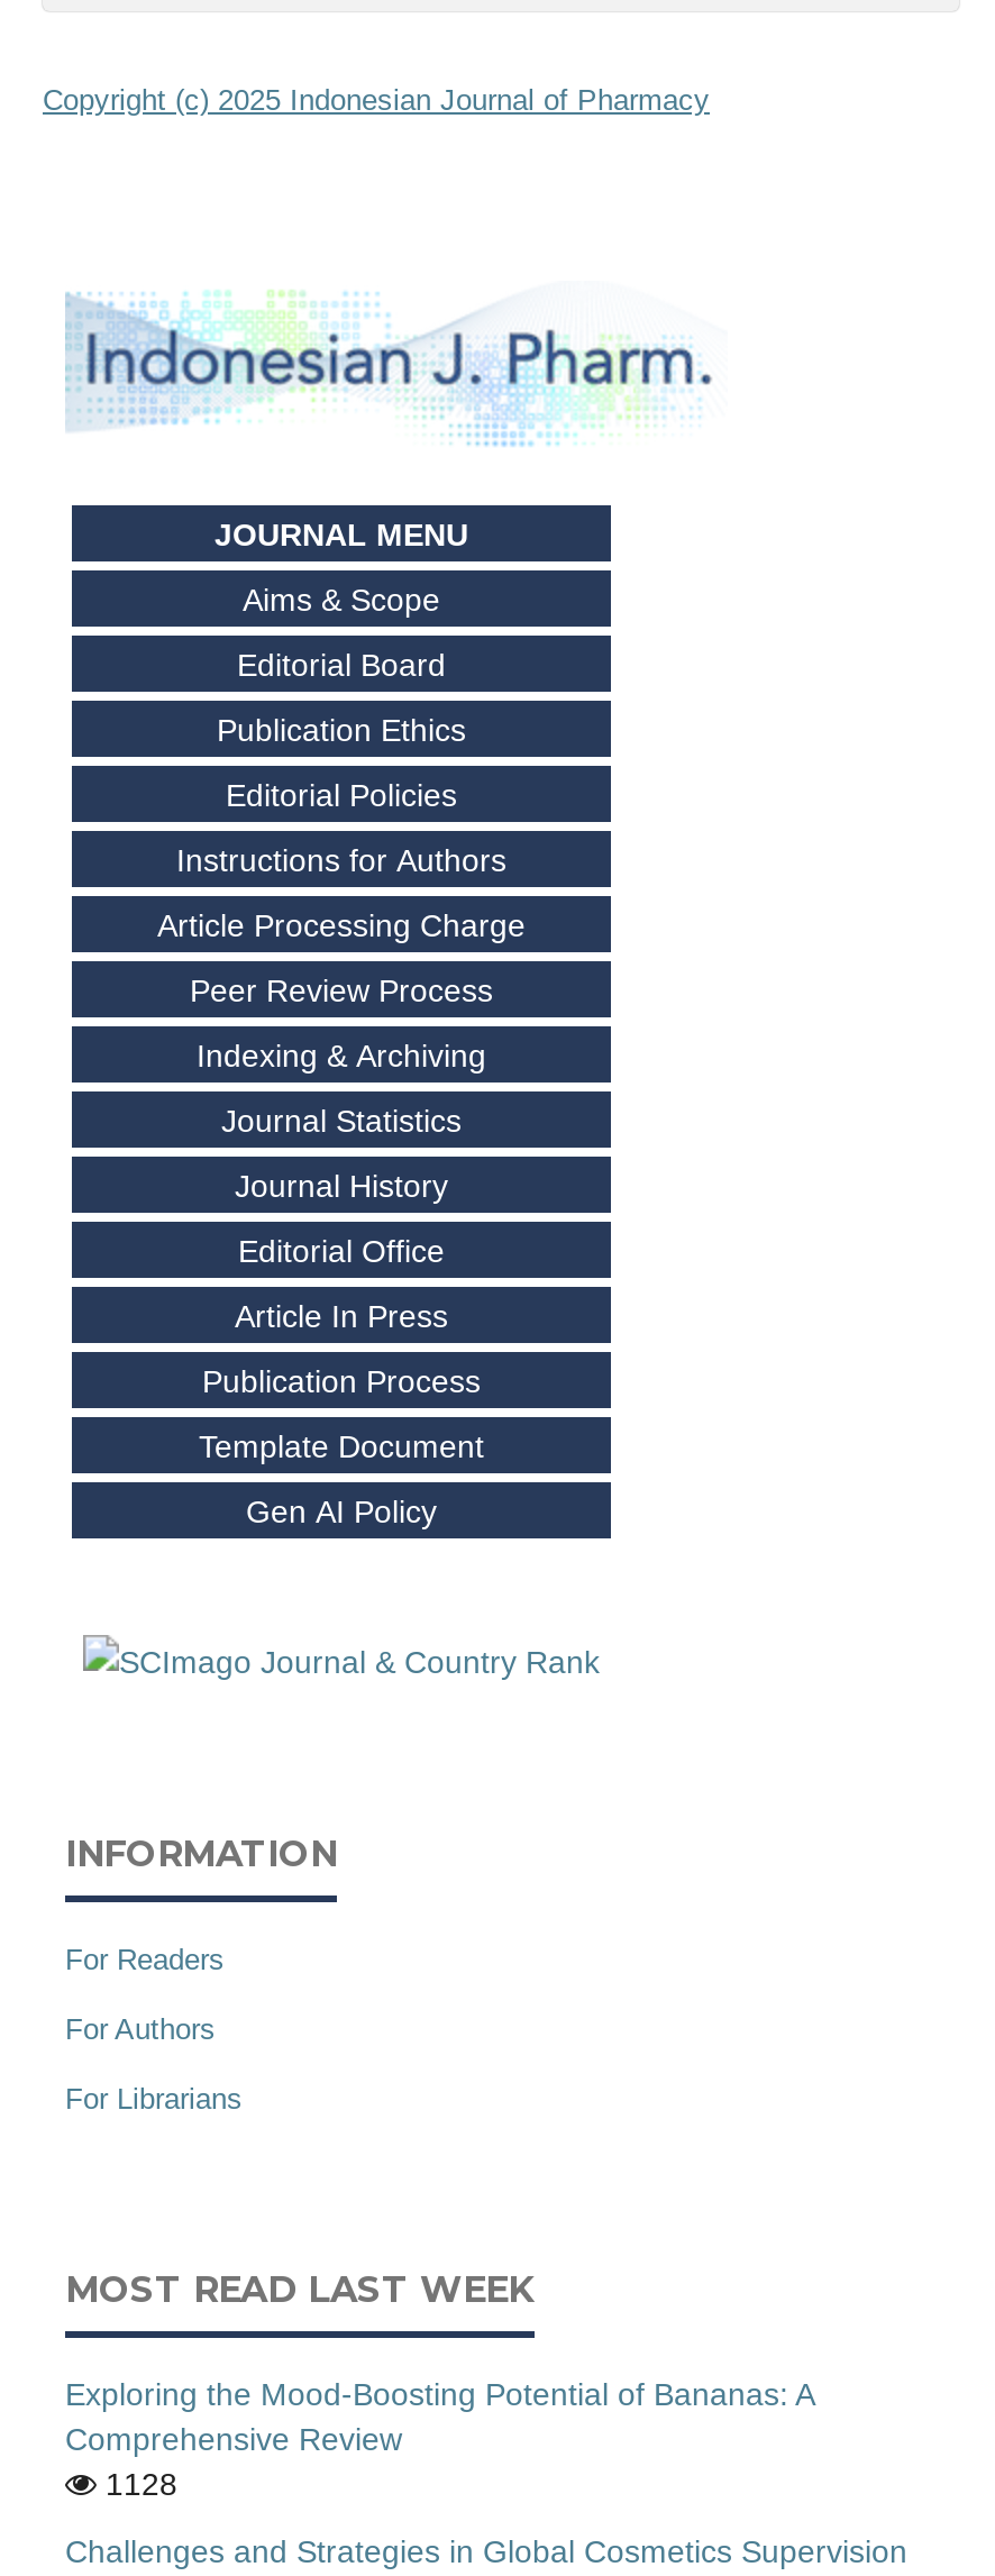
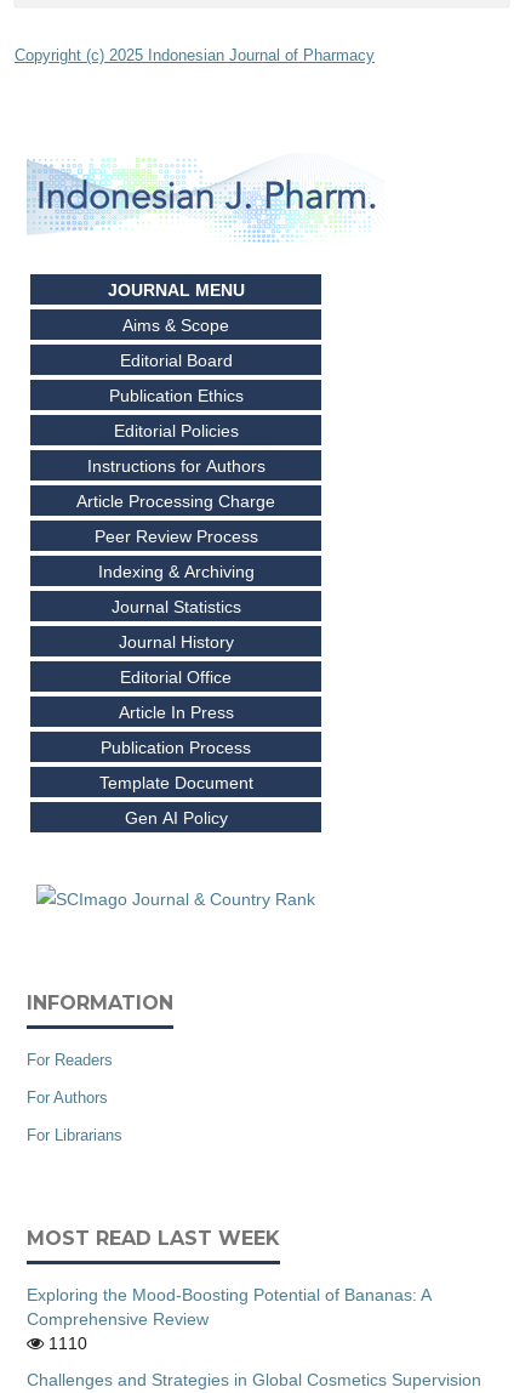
- 1128
+ 1110
